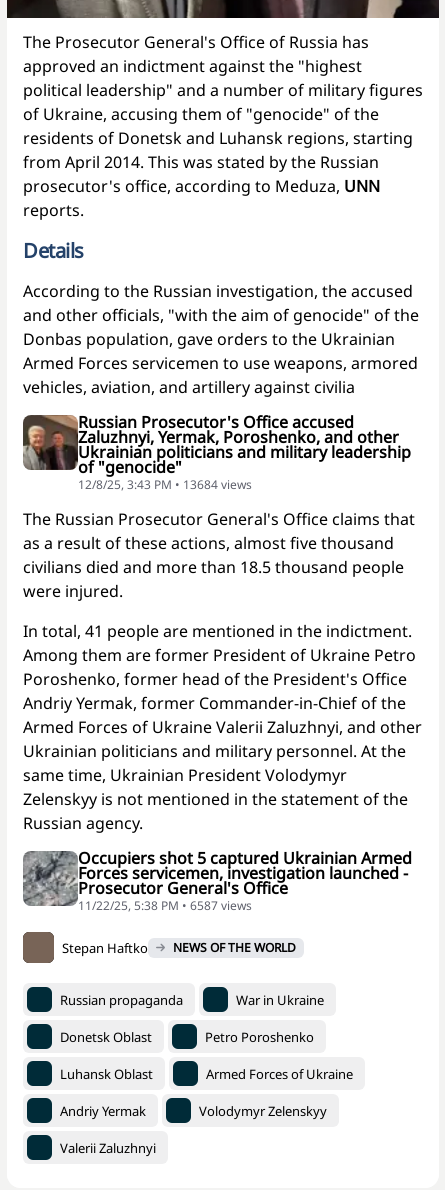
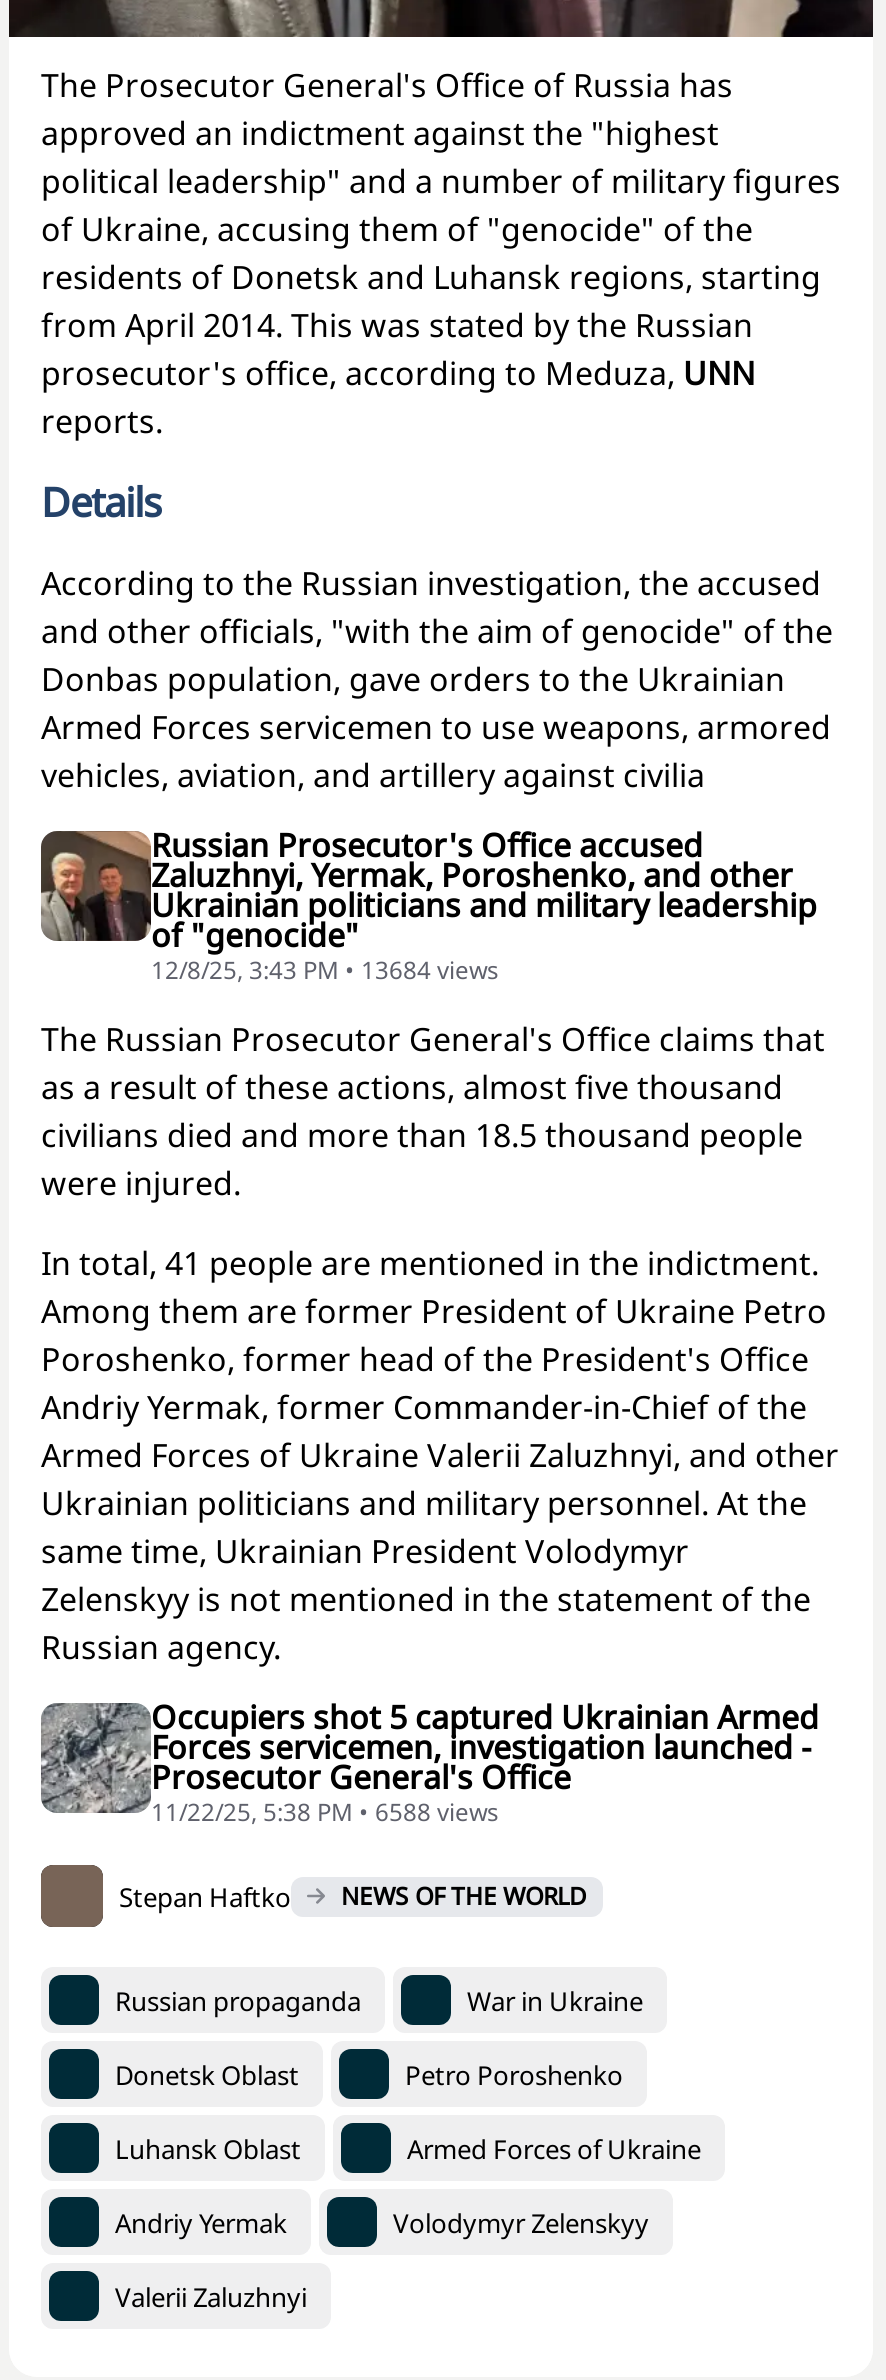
- 11/22/25, 5:38 PM • 6587 views
+ 11/22/25, 5:38 PM • 6588 views
